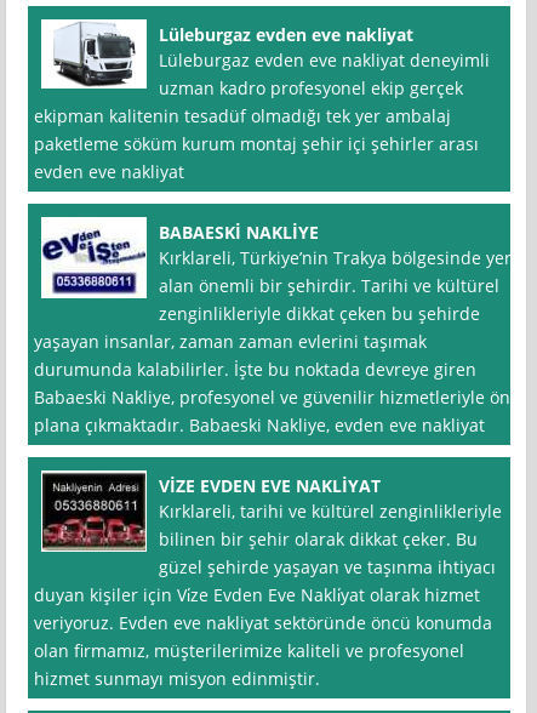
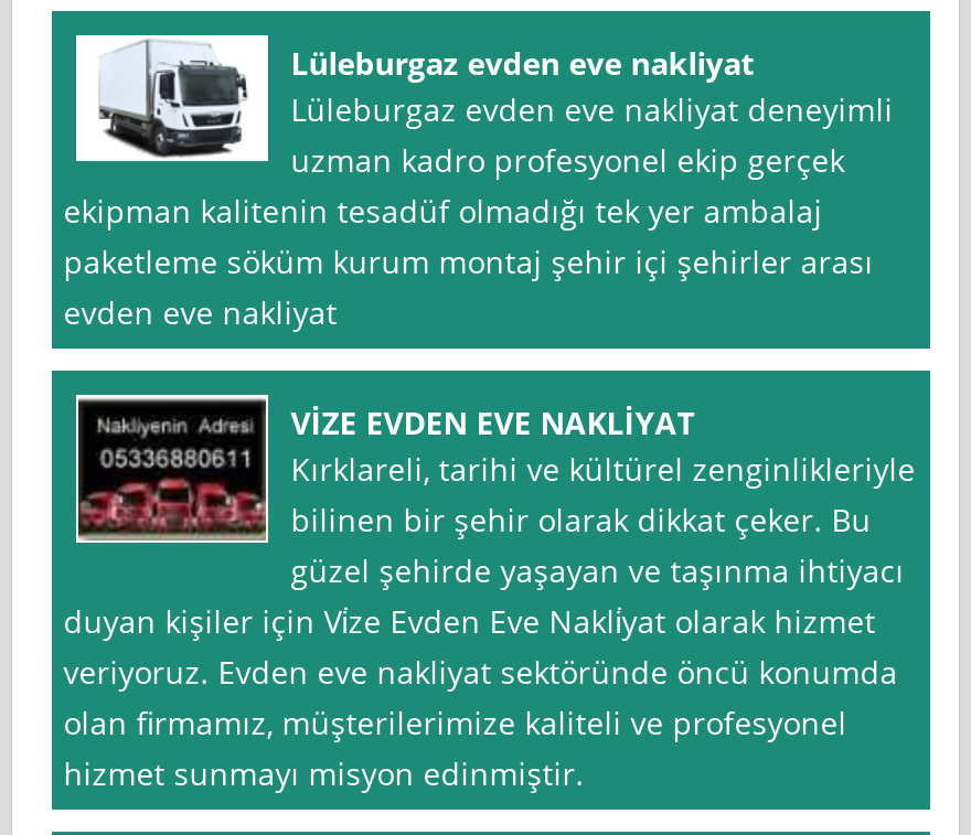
- [image]
- BABAESKİ NAKLİYE
- Kırklareli, Türkiye’nin Trakya bölgesinde yer
- alan önemli bir şehirdir. Tarihi ve kültürel
- zenginlikleriyle dikkat çeken bu şehirde
- yaşayan insanlar, zaman zaman evlerini taşımak
- durumunda kalabilirler. İşte bu noktada devreye giren
- Babaeski Nakliye, profesyonel ve güvenilir hizmetleriyle ön
- plana çıkmaktadır. Babaeski Nakliye, evden eve nakliyat
